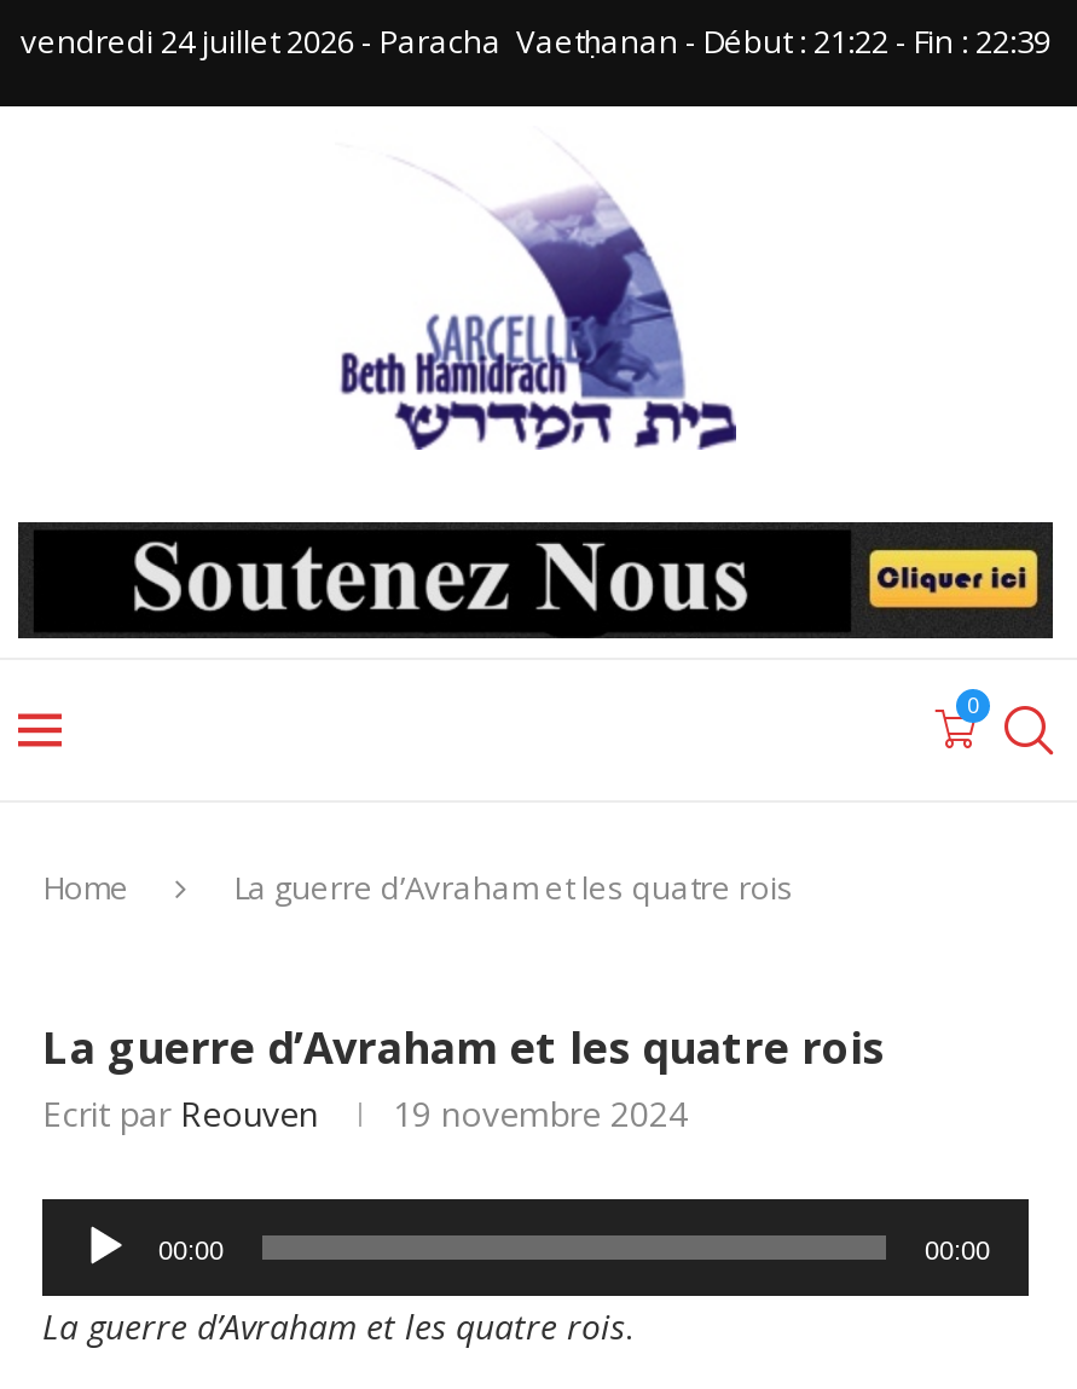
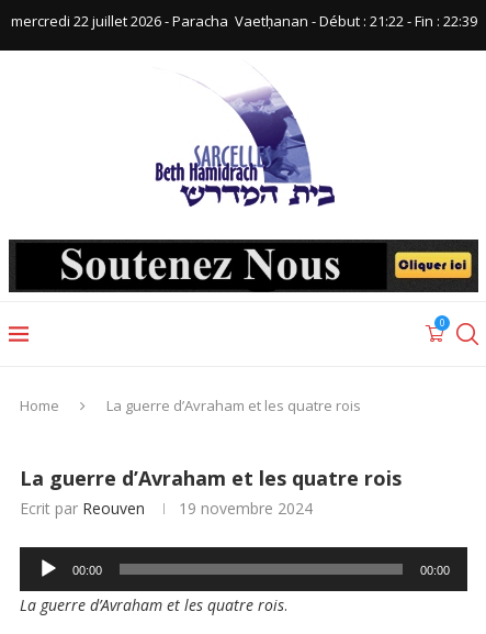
- vendredi 24 juillet 2026 - Paracha Vaetḥanan - Début : 21:22 - Fin : 22:39
+ mercredi 22 juillet 2026 - Paracha Vaetḥanan - Début : 21:22 - Fin : 22:39
